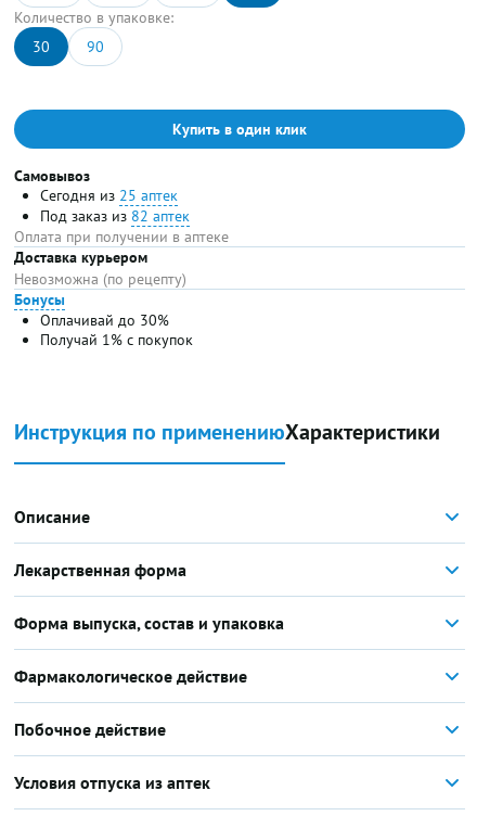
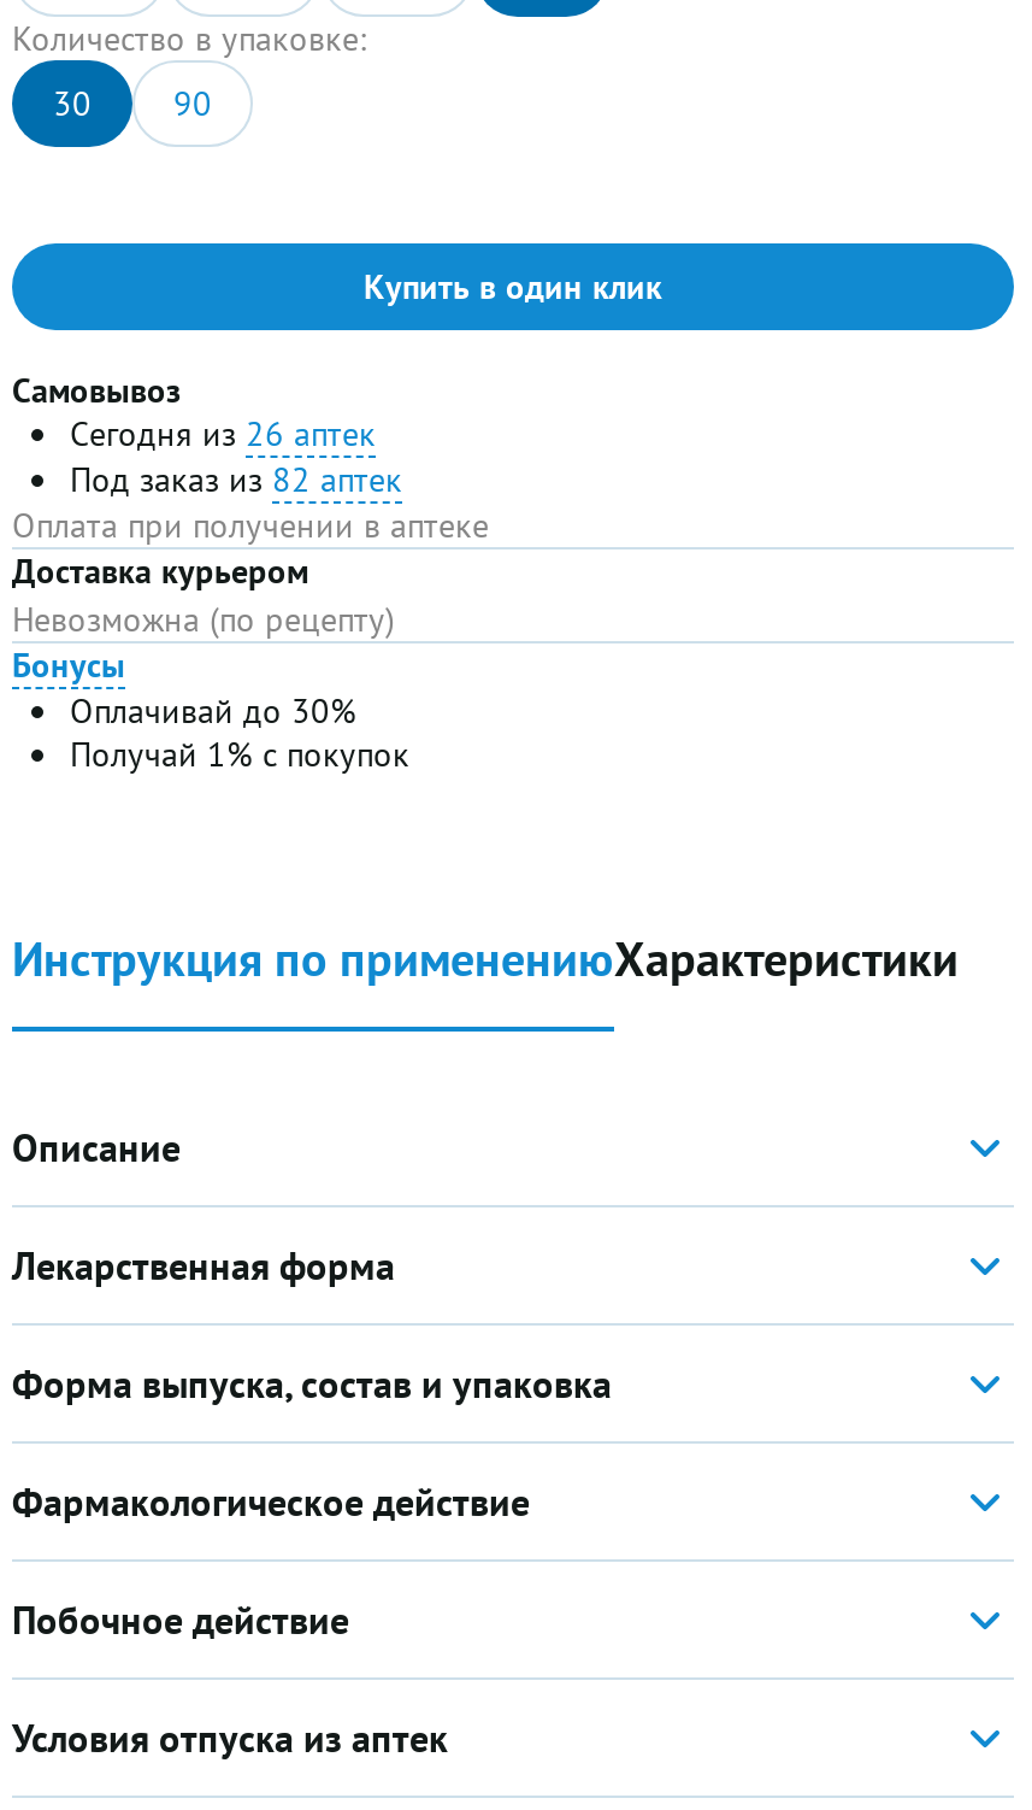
- Сегодня из 25 аптек
+ Сегодня из 26 аптек
